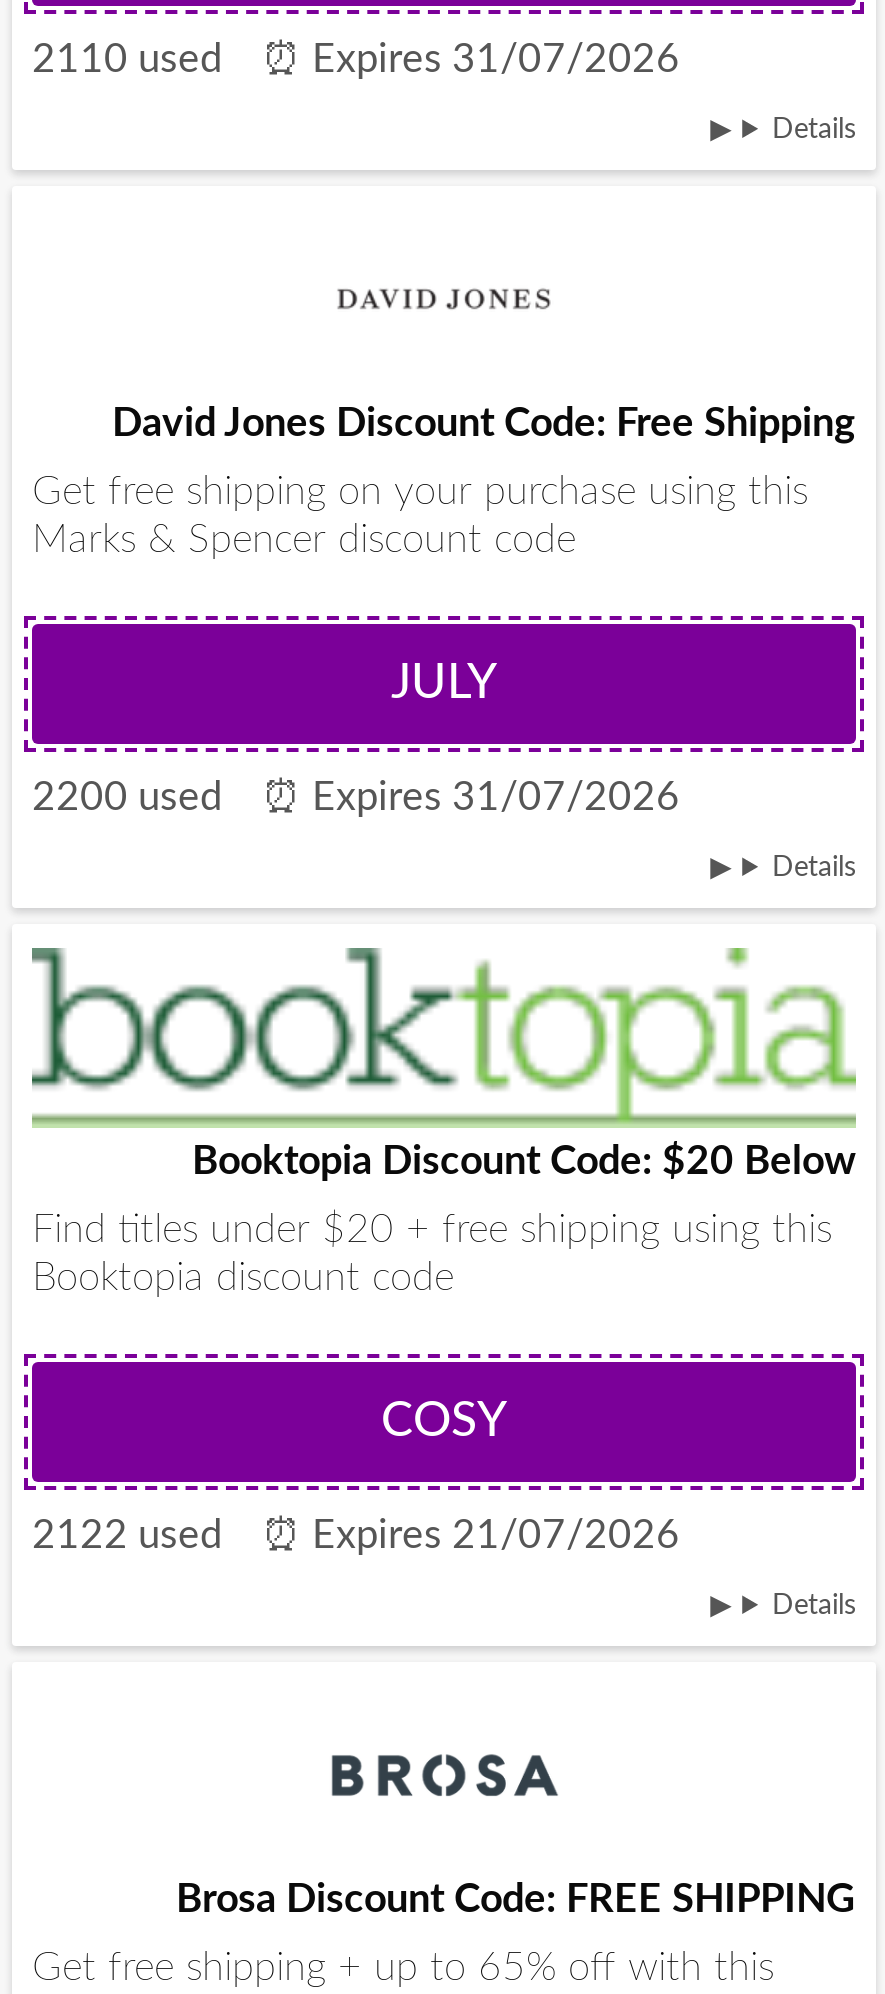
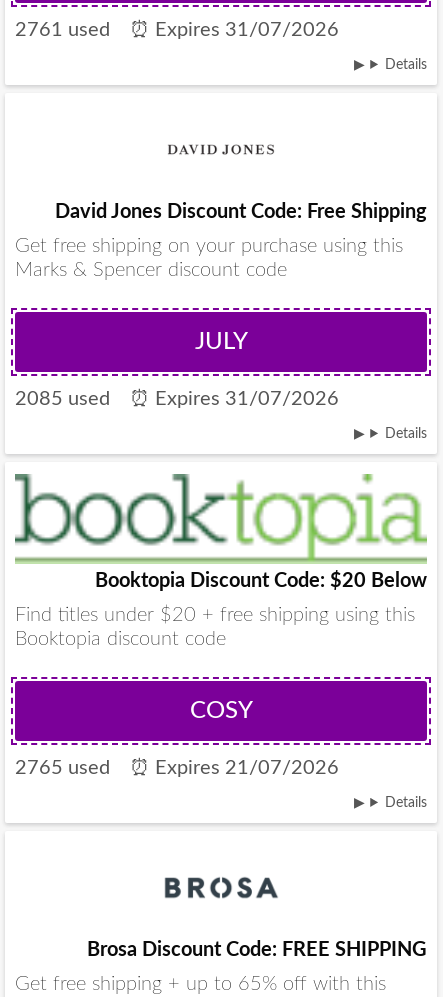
- 2110 used
+ 2761 used

- 2200 used
+ 2085 used

- 2122 used
+ 2765 used
